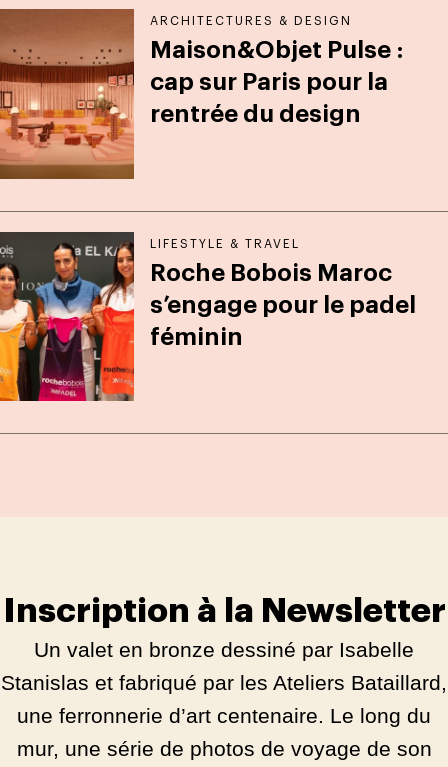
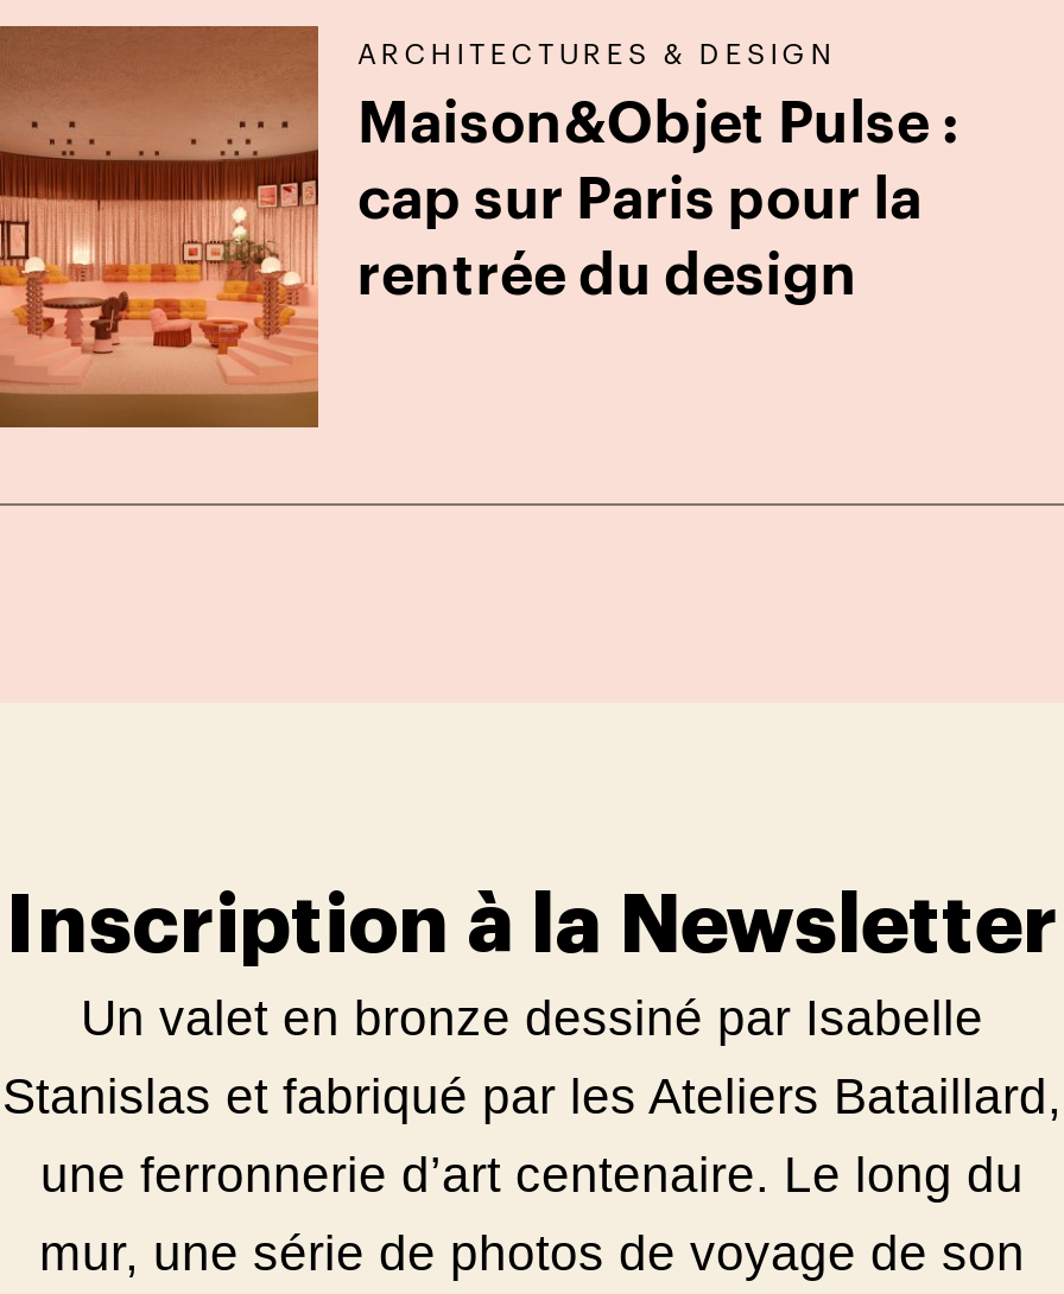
- [image]
- LIFESTYLE & TRAVEL
- Roche Bobois Maroc
- s’engage pour le padel
- féminin
